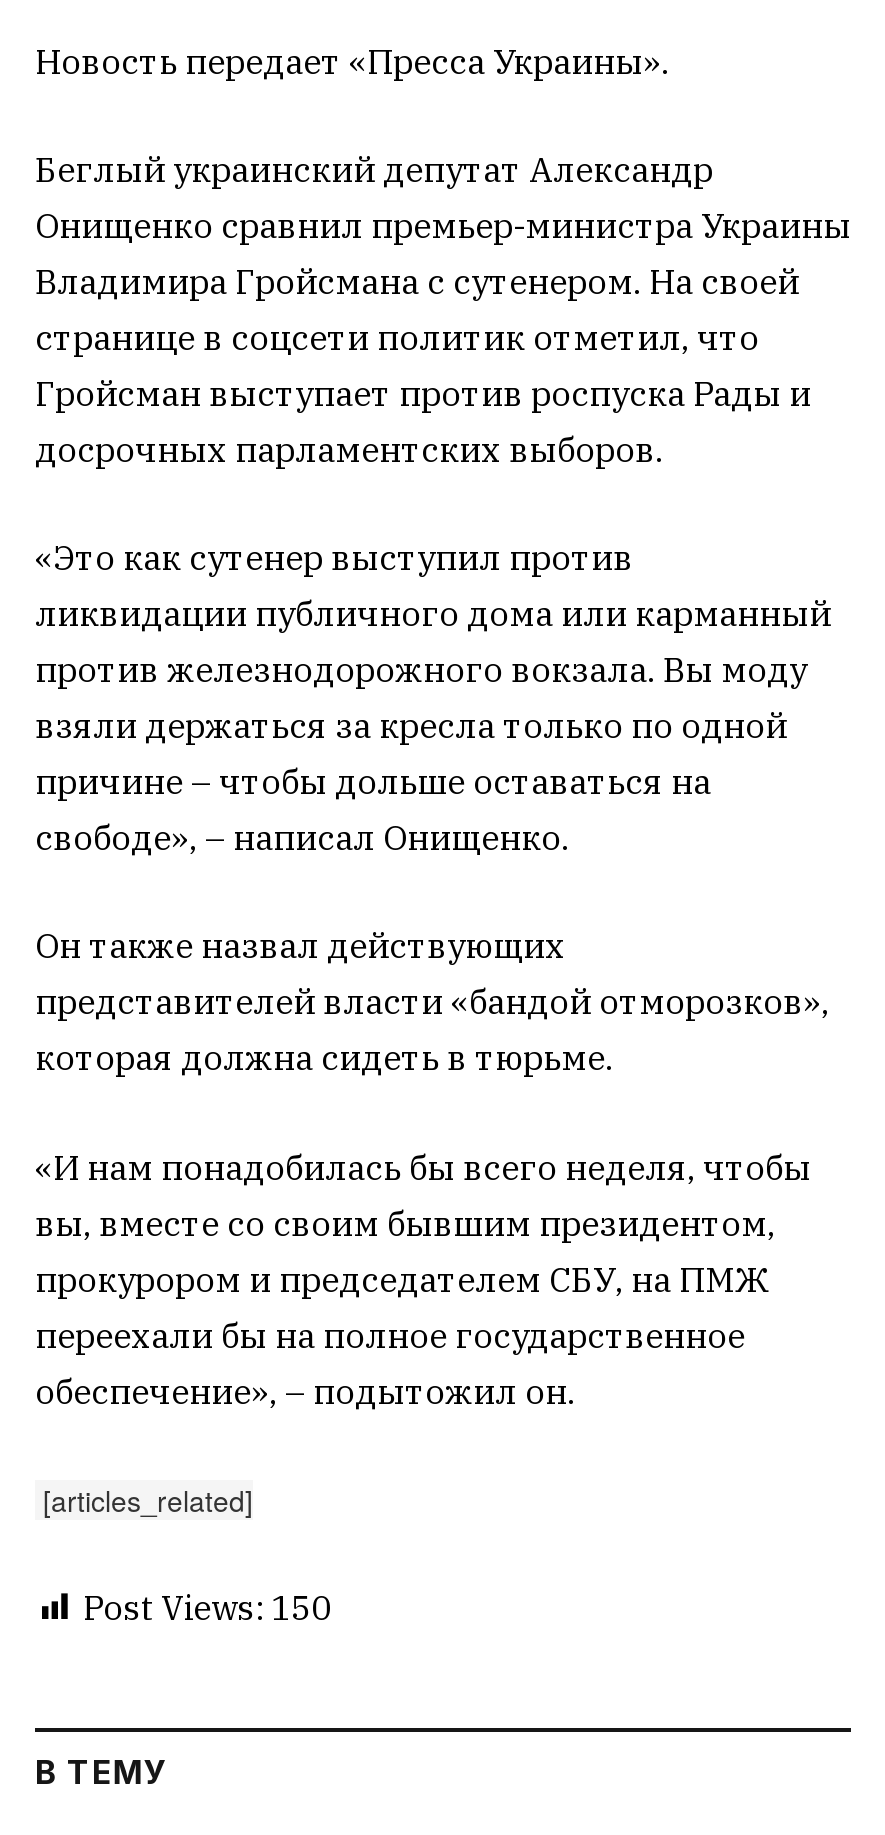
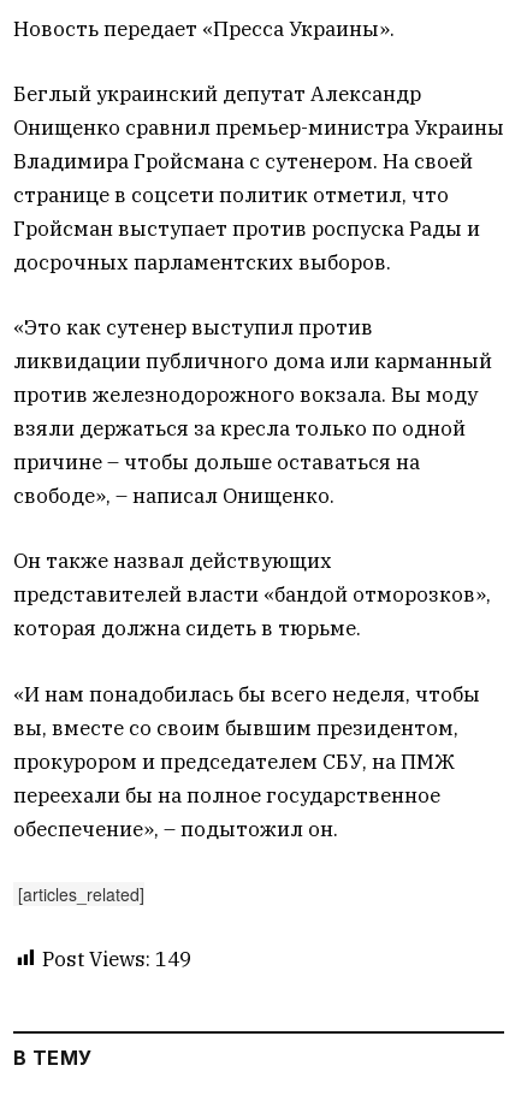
- Post Views: 150
+ Post Views: 149
